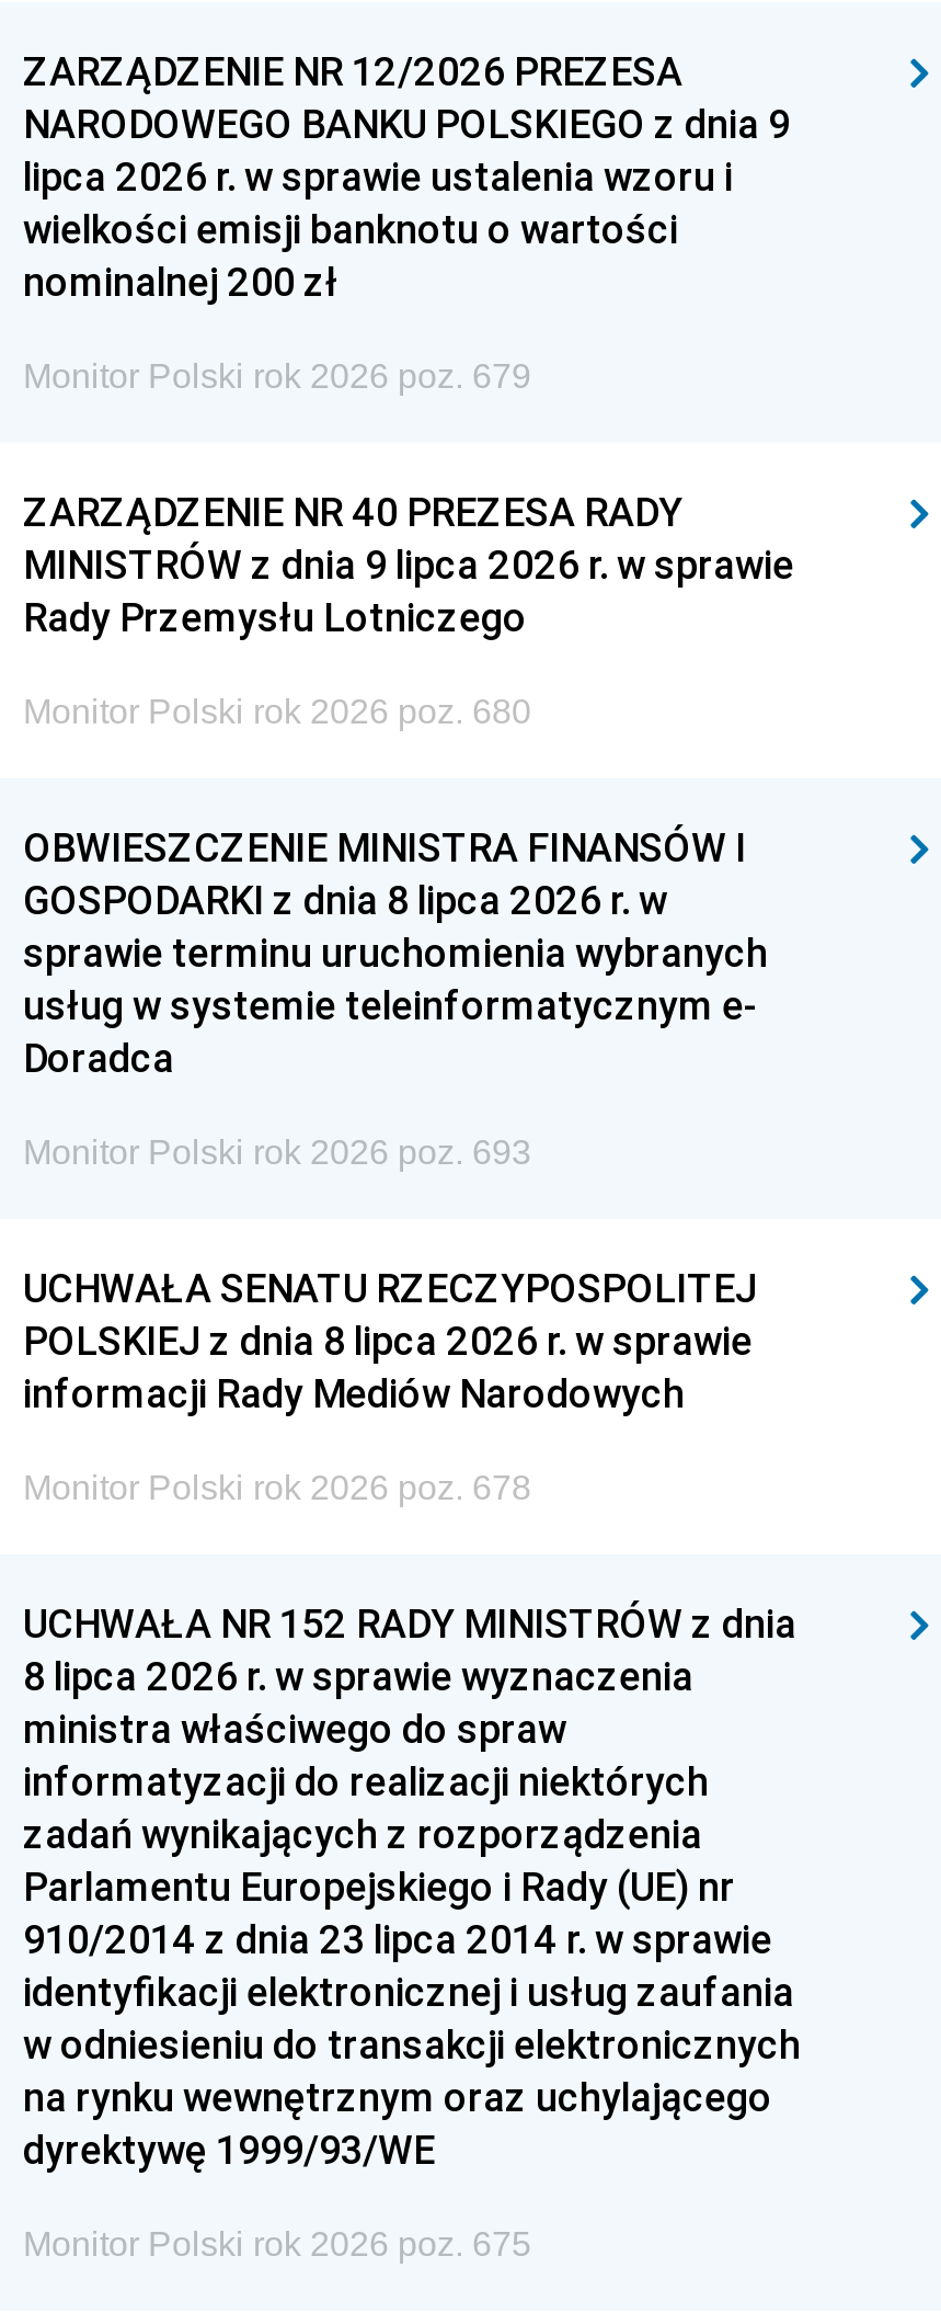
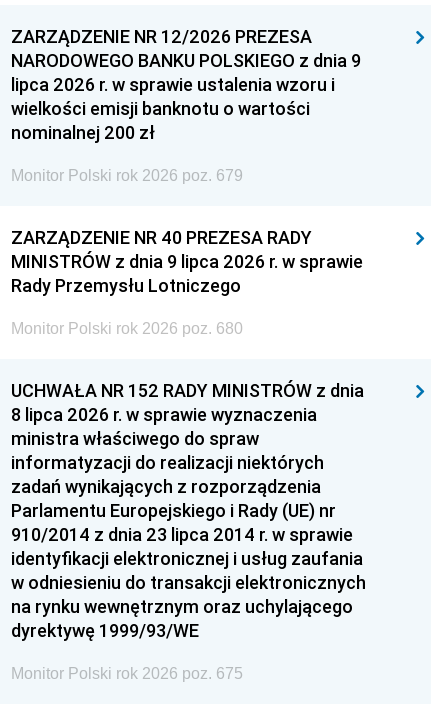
- OBWIESZCZENIE MINISTRA FINANSÓW I
- GOSPODARKI z dnia 8 lipca 2026 r. w
- sprawie terminu uruchomienia wybranych
- usług w systemie teleinformatycznym e-
- Doradca
- Monitor Polski rok 2026 poz. 693
- UCHWAŁA SENATU RZECZYPOSPOLITEJ
- POLSKIEJ z dnia 8 lipca 2026 r. w sprawie
- informacji Rady Mediów Narodowych
- Monitor Polski rok 2026 poz. 678
